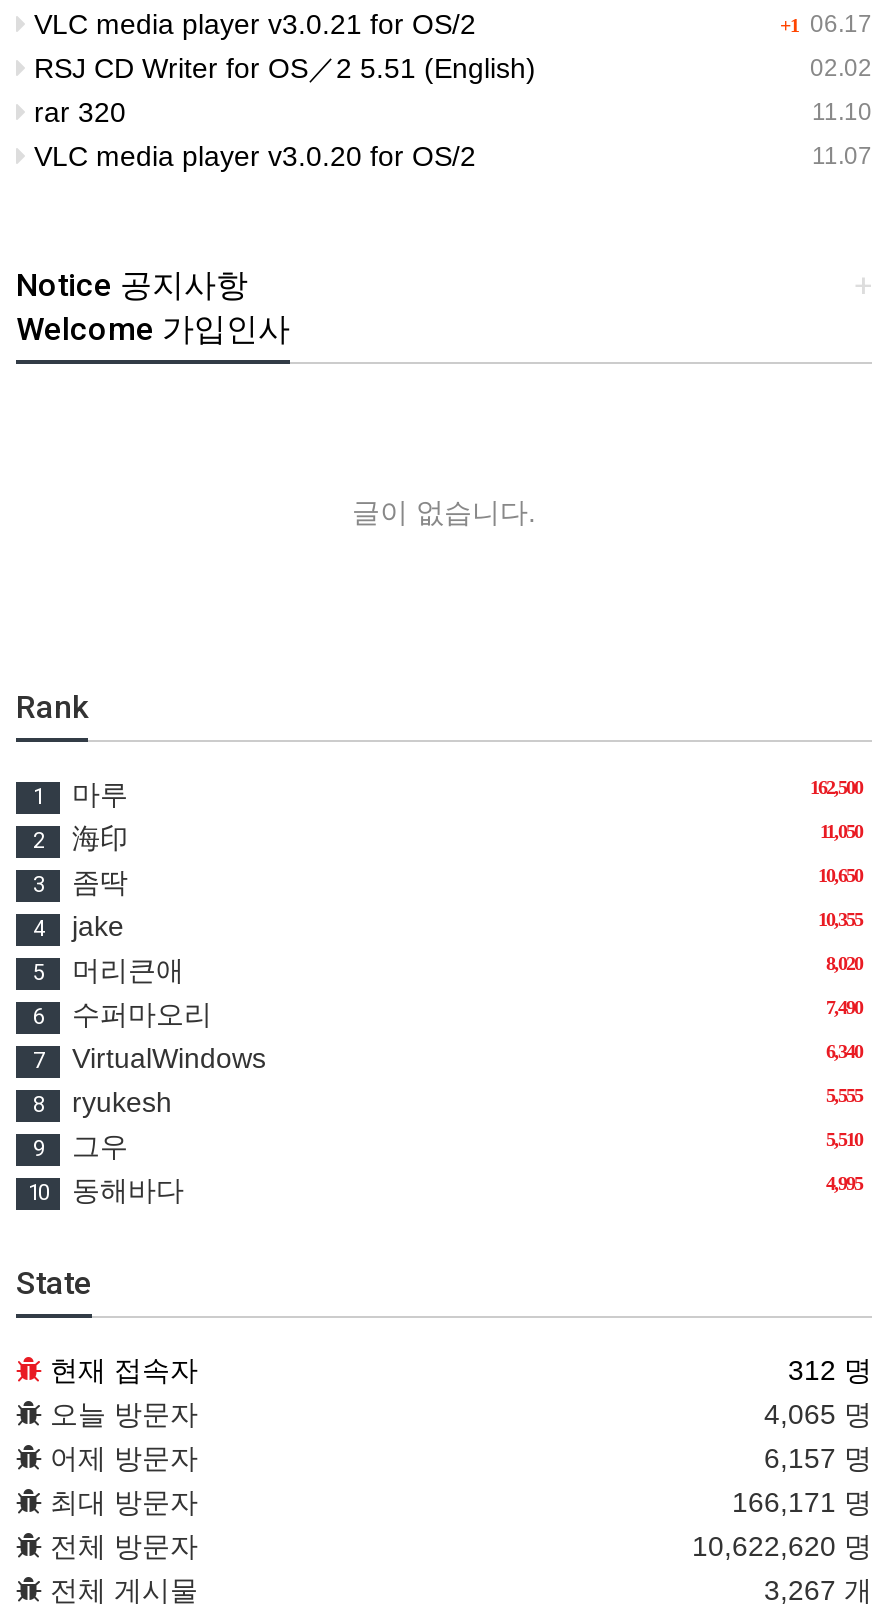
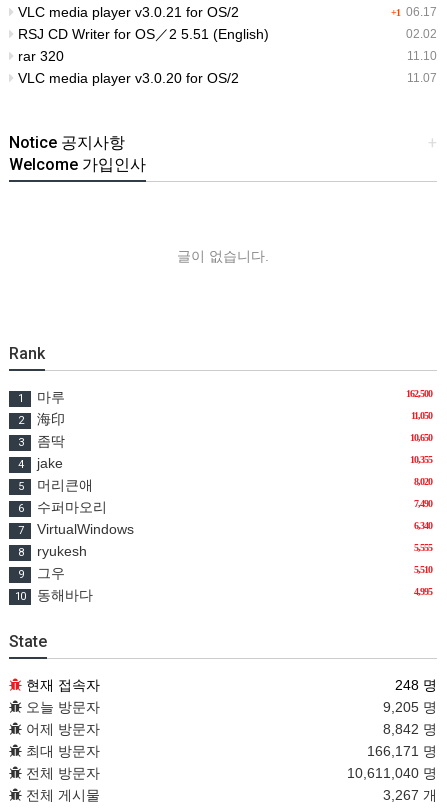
- 312 명
+ 248 명

- 4,065 명
+ 9,205 명

- 6,157 명
+ 8,842 명

- 10,622,620 명
+ 10,611,040 명
